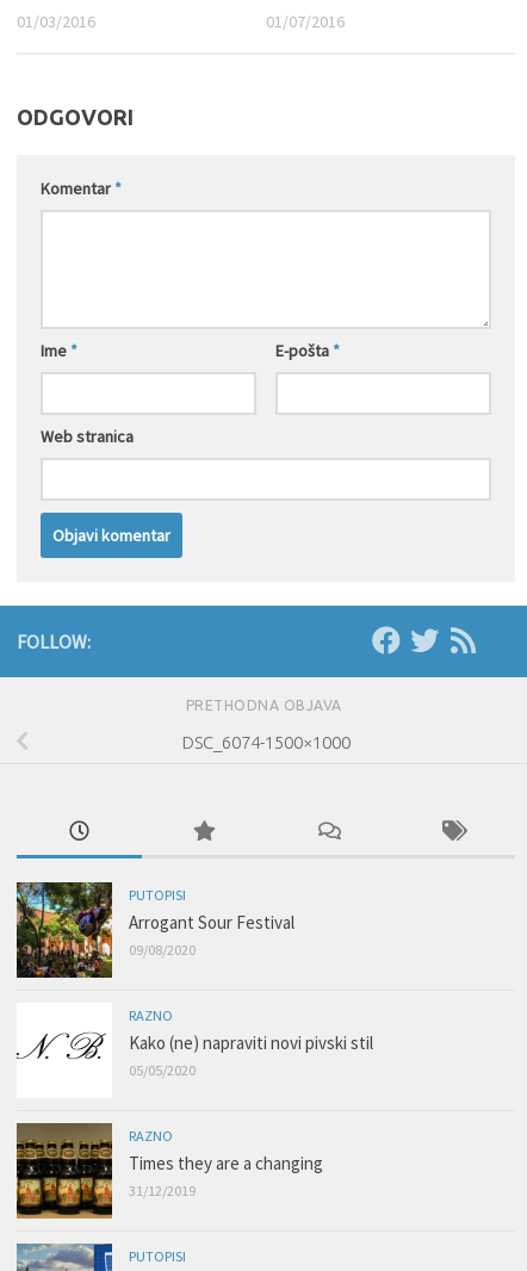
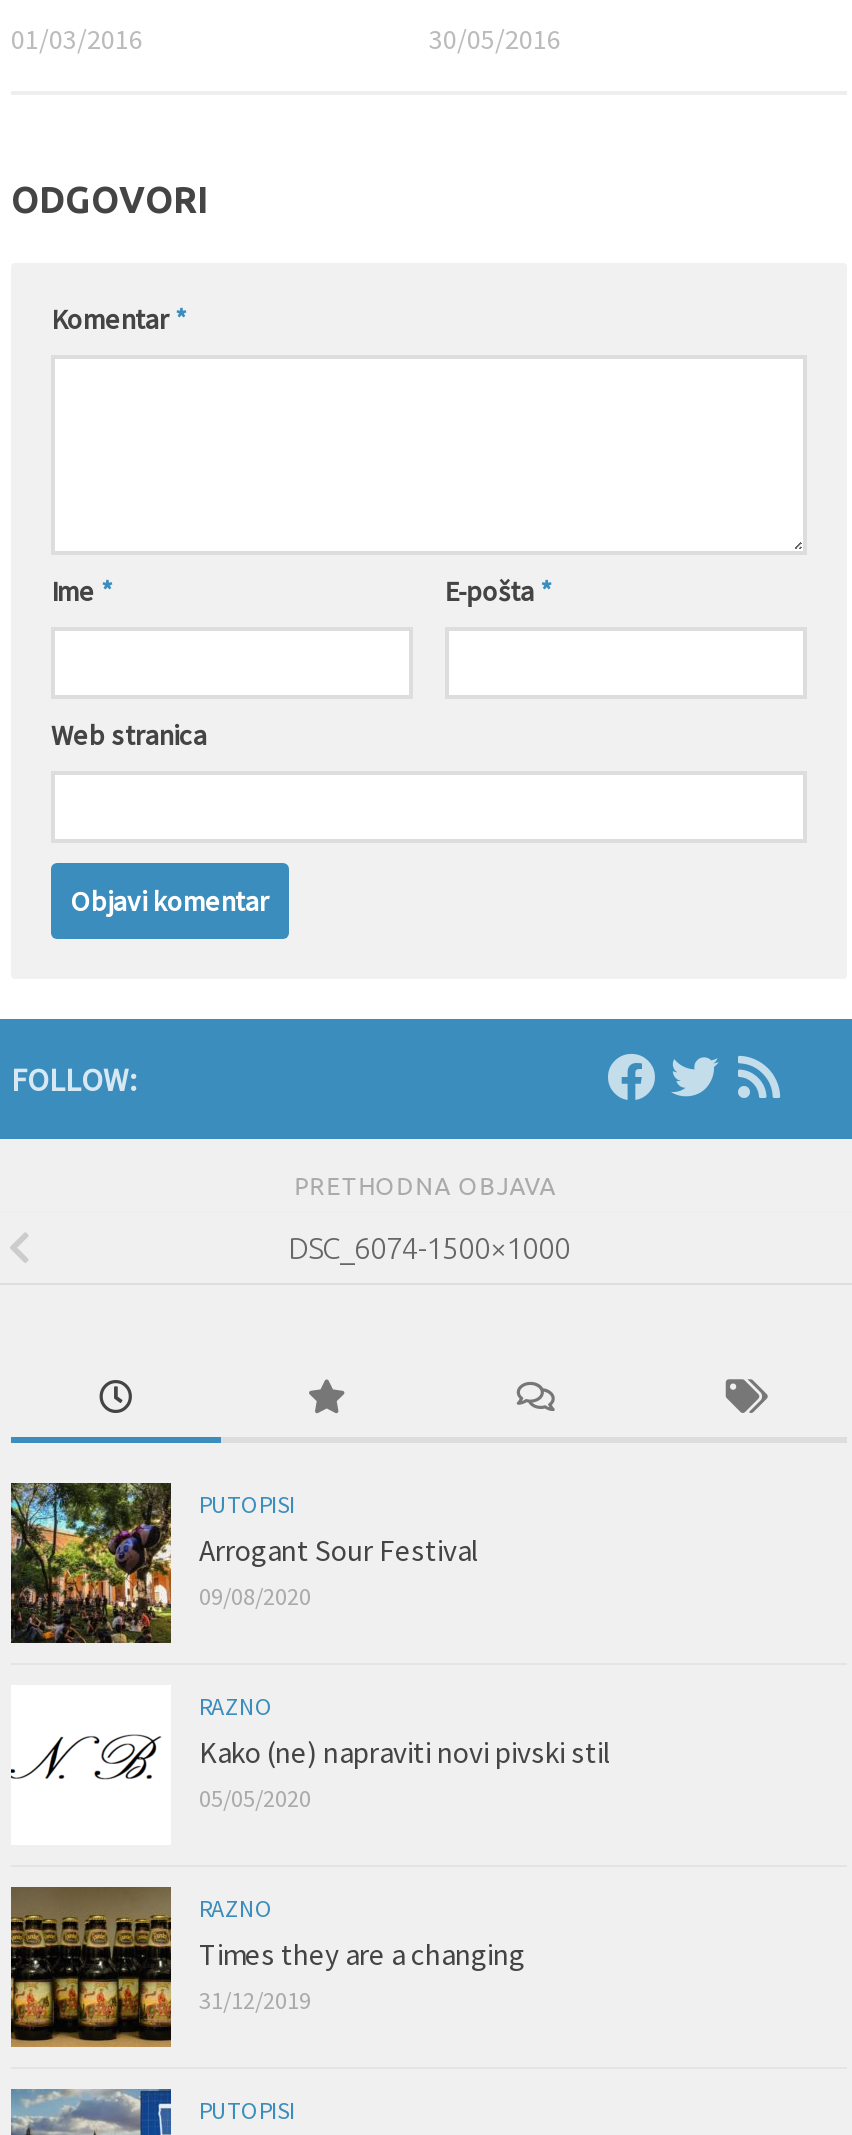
- 01/07/2016
+ 30/05/2016
